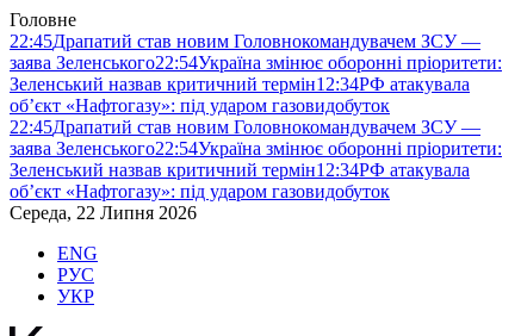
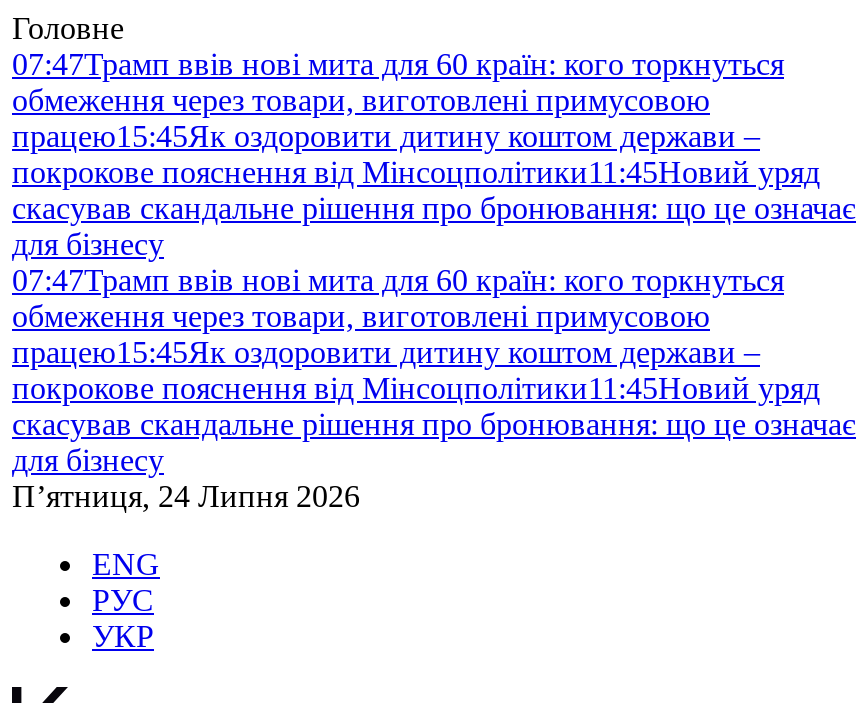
- 22:45Драпатий став новим Головнокомандувачем ЗСУ —
- заява Зеленського22:54Україна змінює оборонні пріоритети:
- Зеленський назвав критичний термін 12:34РФ атакувала
- об’єкт «Нафтогазу»: під ударом газовидобуток
- 22:45Драпатий став новим Головнокомандувачем ЗСУ —
- заява Зеленського22:54Україна змінює оборонні пріоритети:
- Зеленський назвав критичний термін 12:34РФ атакувала
- об’єкт «Нафтогазу»: під ударом газовидобуток
- Середа, 22 Липня 2026
+ 07:47Трамп ввів нові мита для 60 країн: кого торкнуться
+ обмеження через товари, виготовлені примусовою
+ працею15:45Як оздоровити дитину коштом держави –
+ покрокове пояснення від Мінсоцполітики11:45Новий уряд
+ скасував скандальне рішення про бронювання: що це означає
+ для бізнесу
+ 07:47Трамп ввів нові мита для 60 країн: кого торкнуться
+ обмеження через товари, виготовлені примусовою
+ працею15:45Як оздоровити дитину коштом держави –
+ покрокове пояснення від Мінсоцполітики11:45Новий уряд
+ скасував скандальне рішення про бронювання: що це означає
+ для бізнесу
+ П’ятниця, 24 Липня 2026
